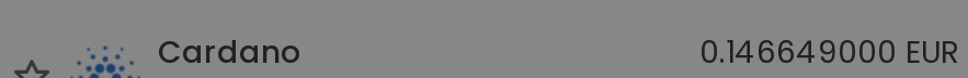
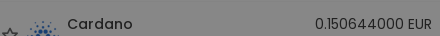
- 0.146649000 EUR
+ 0.150644000 EUR
